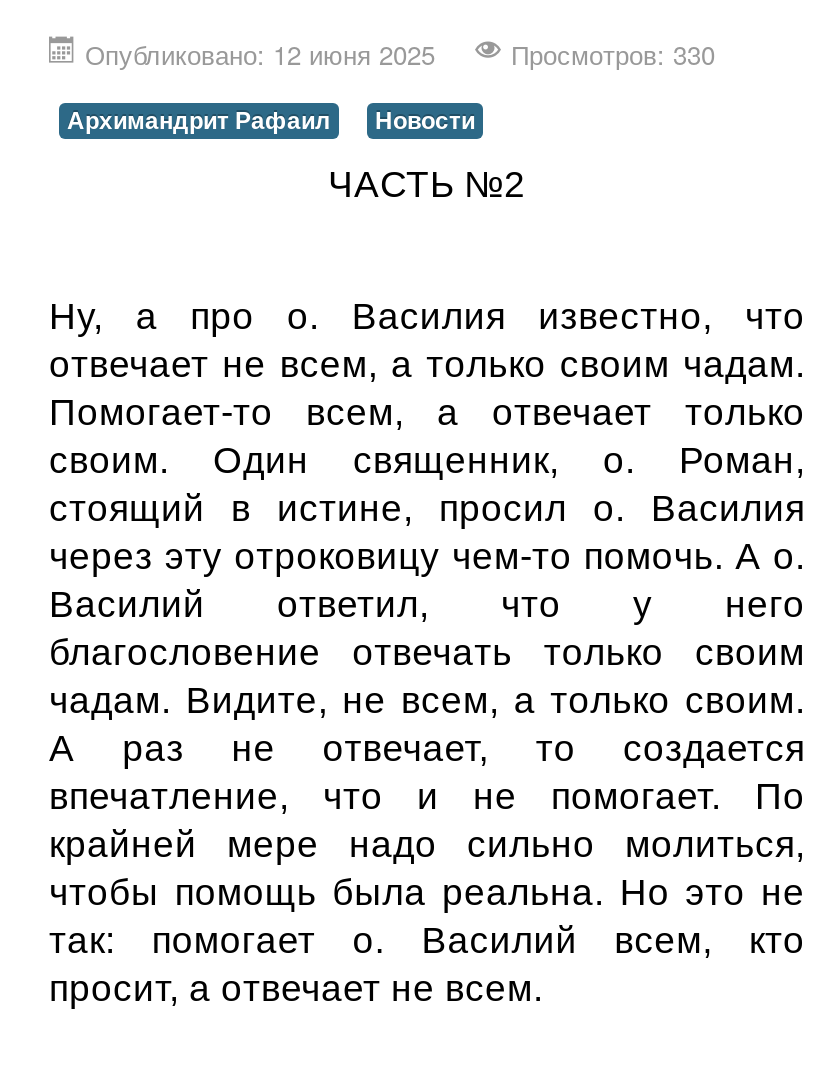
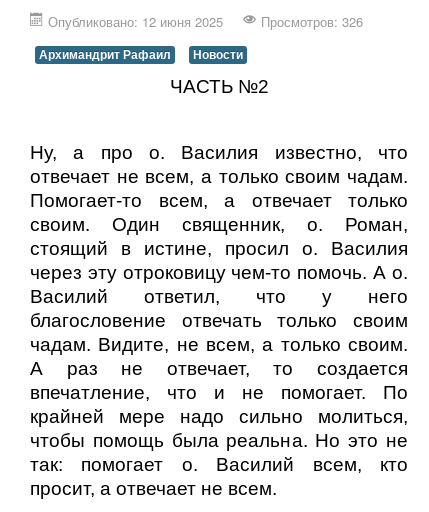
- Просмотров: 330
+ Просмотров: 326
